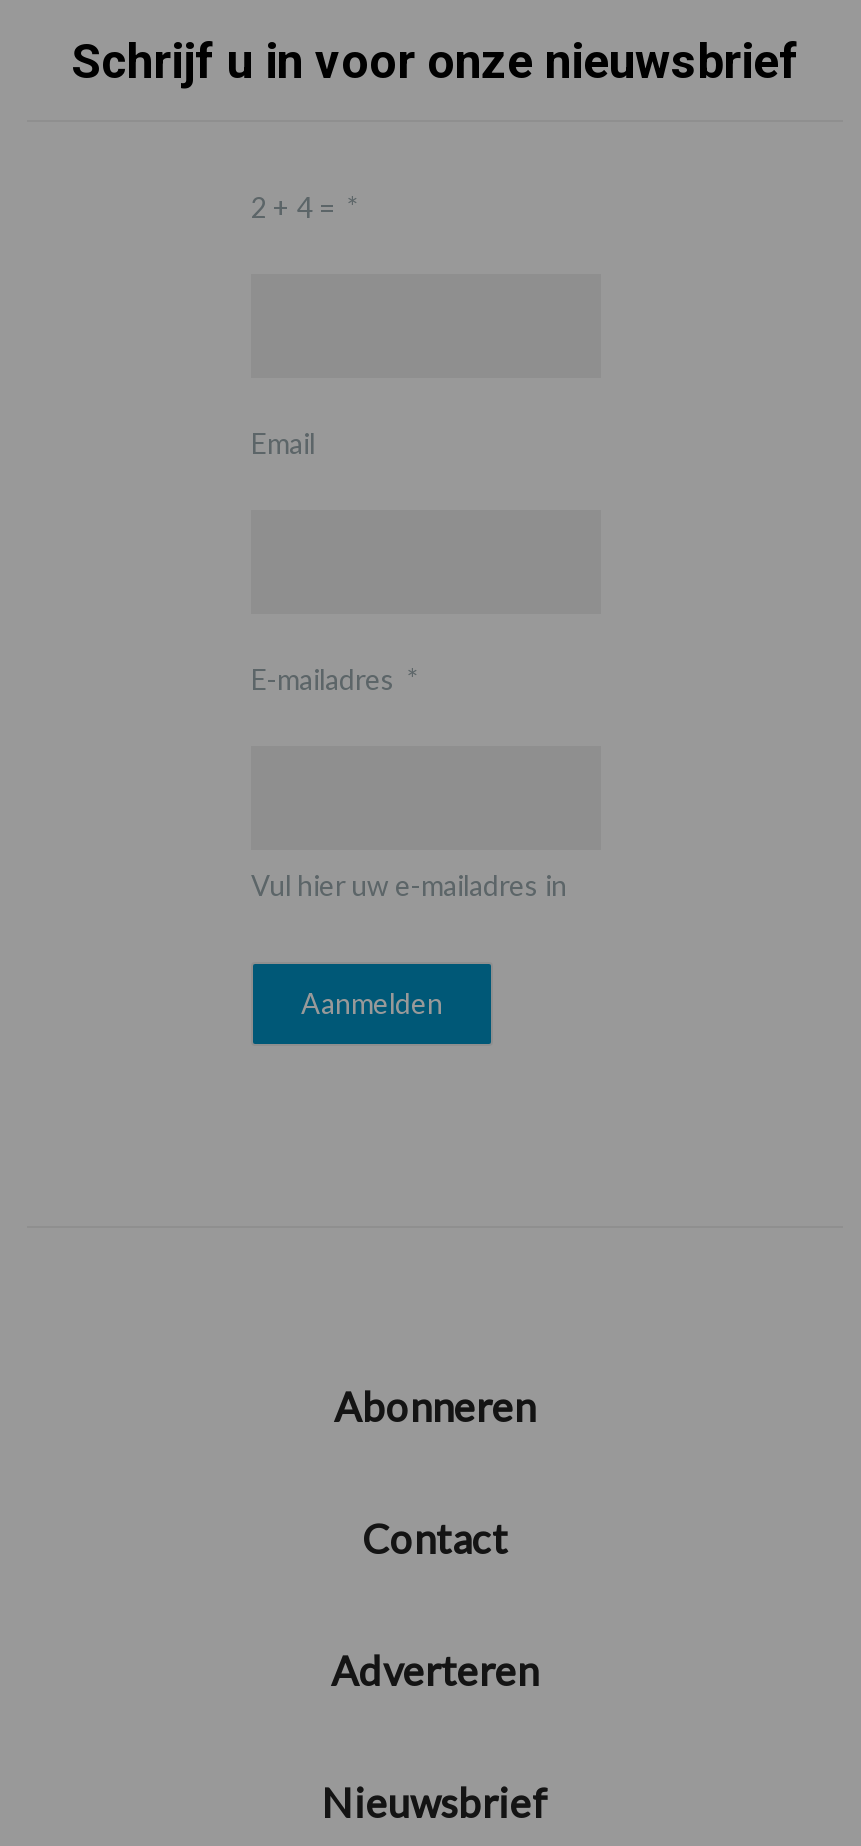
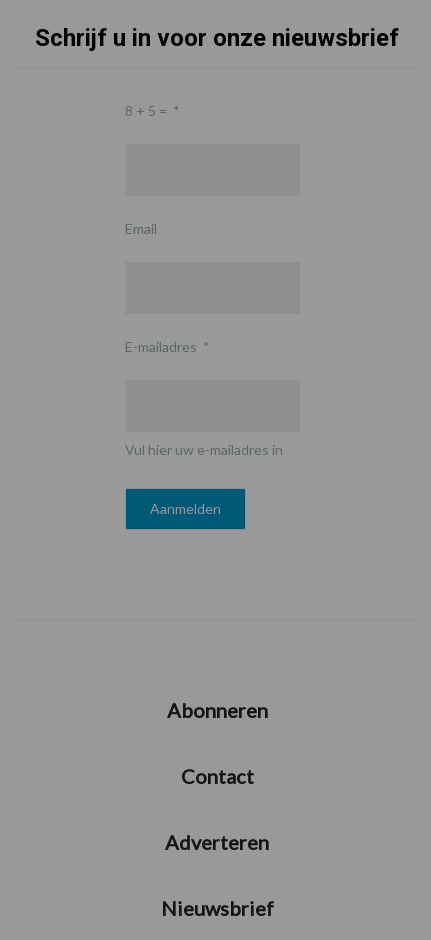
- 2 + 4 = *
+ 8 + 5 = *
